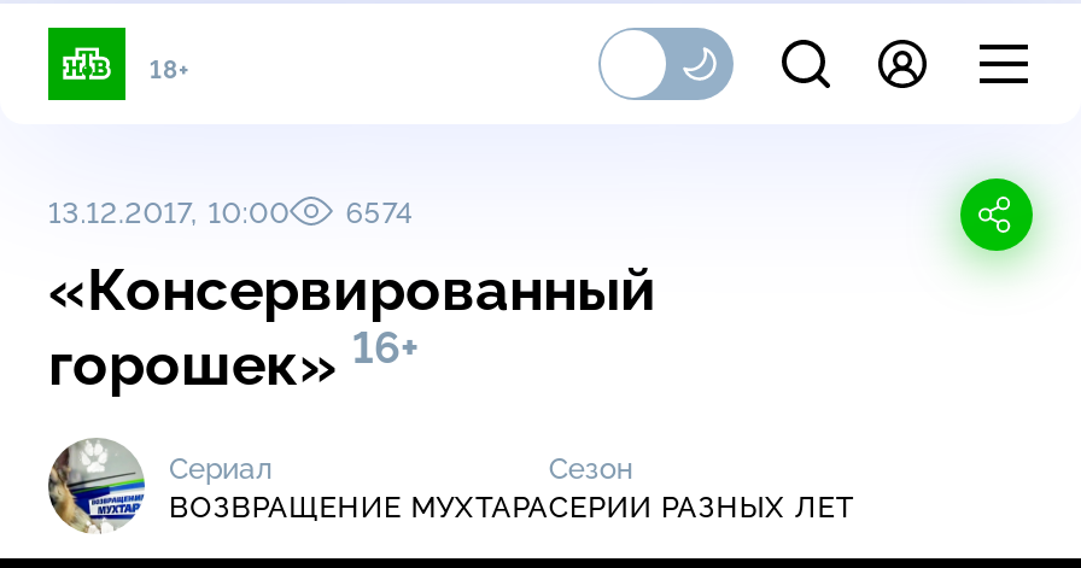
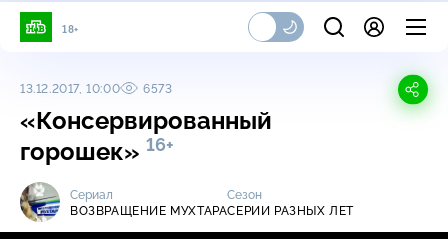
- 13.12.2017, 10:00 6574
+ 13.12.2017, 10:00 6573
